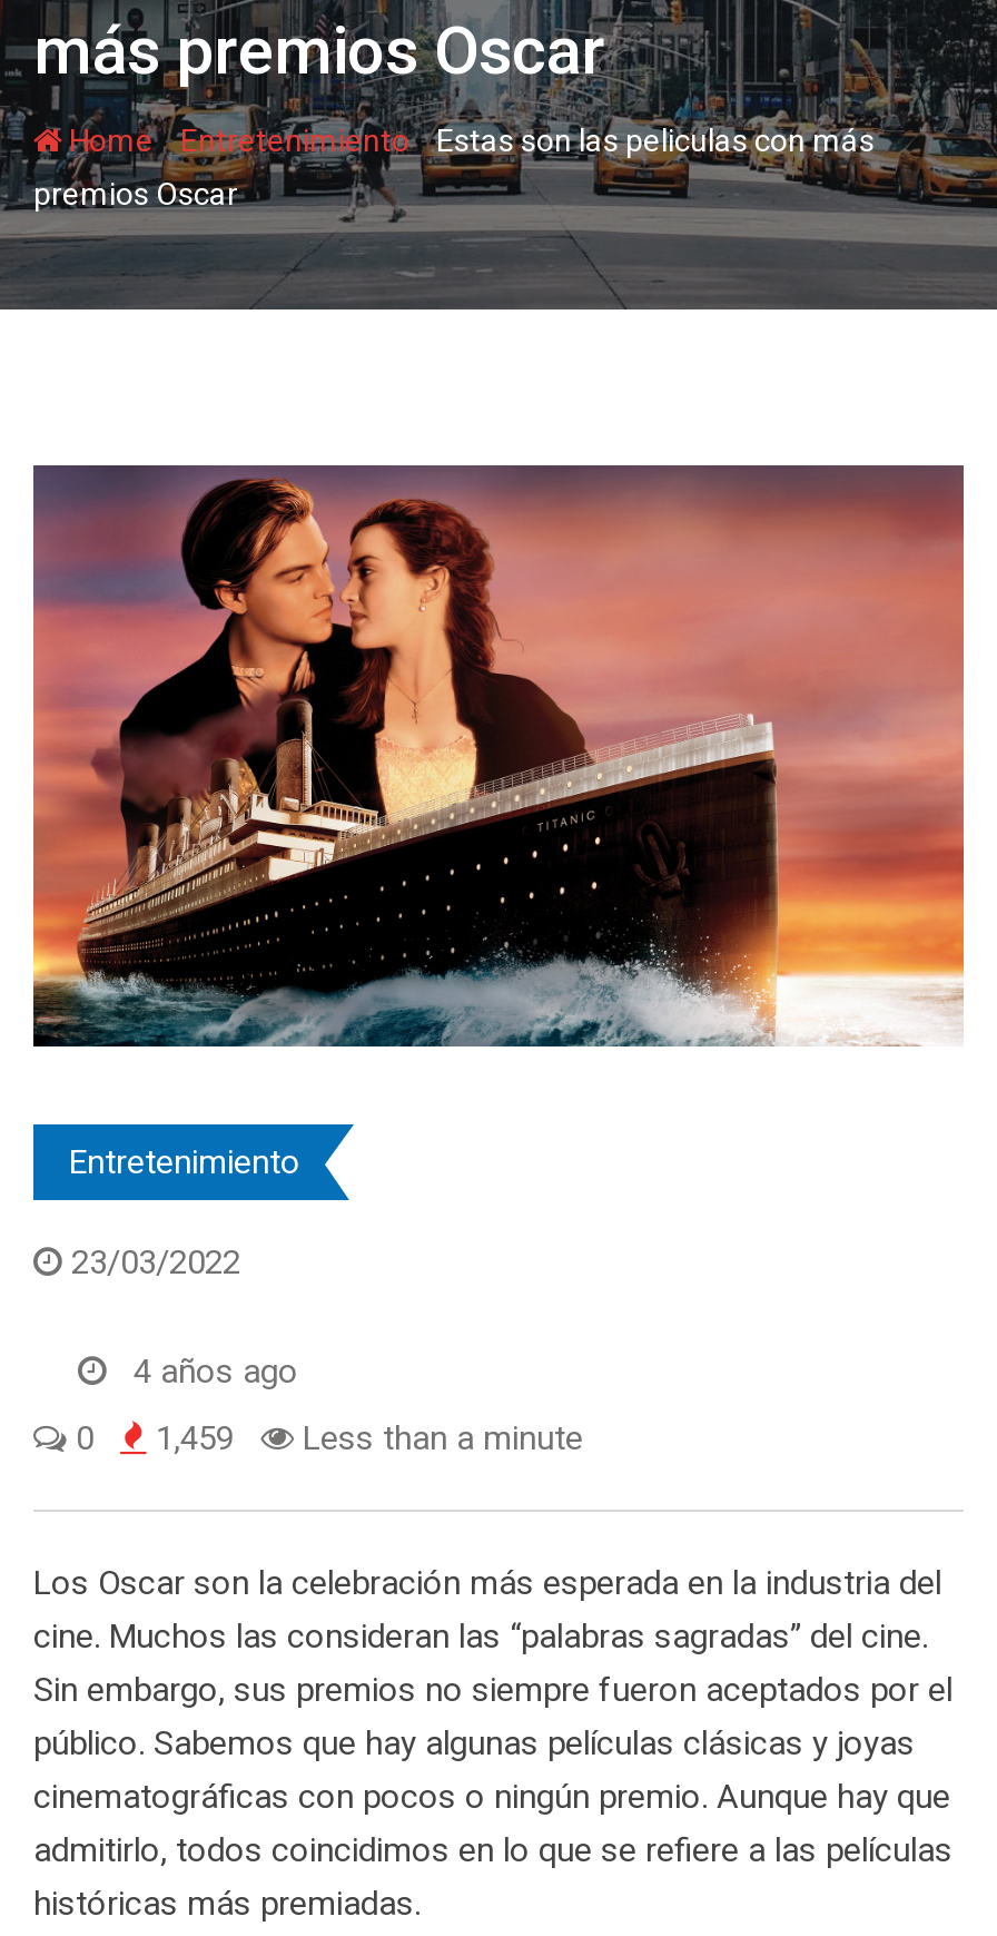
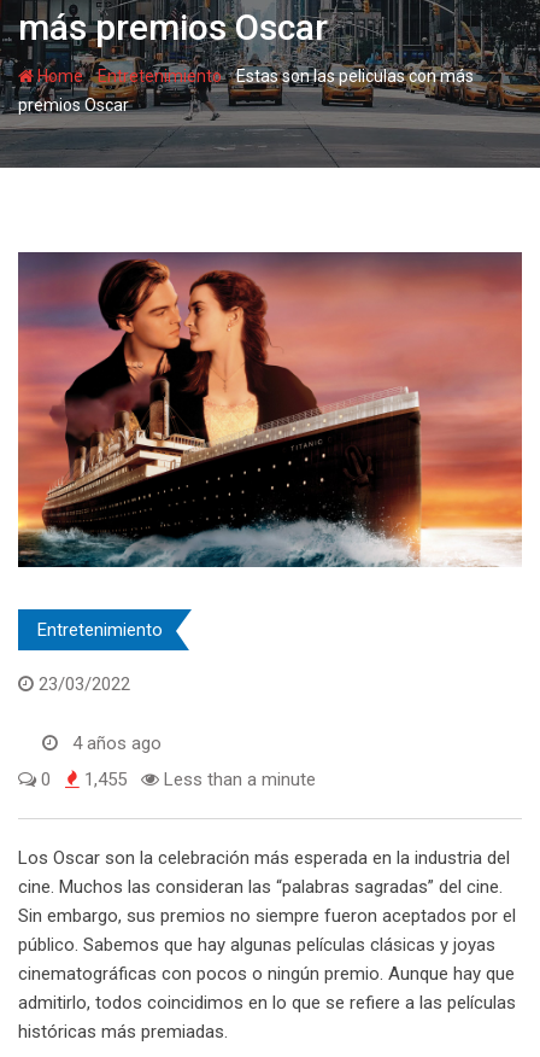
- 0 1,459 Less than a minute
+ 0 1,455 Less than a minute
